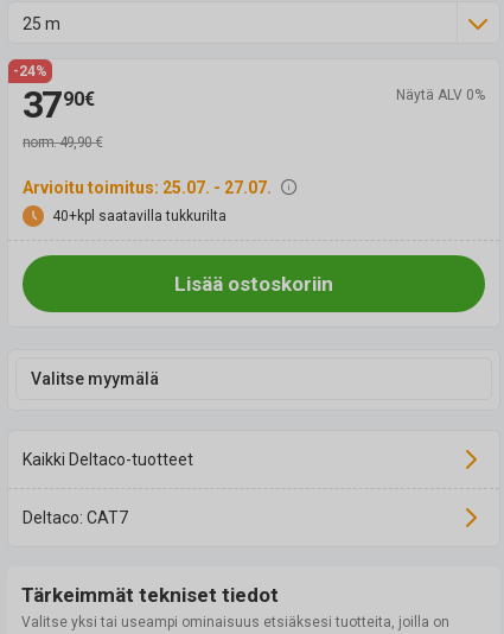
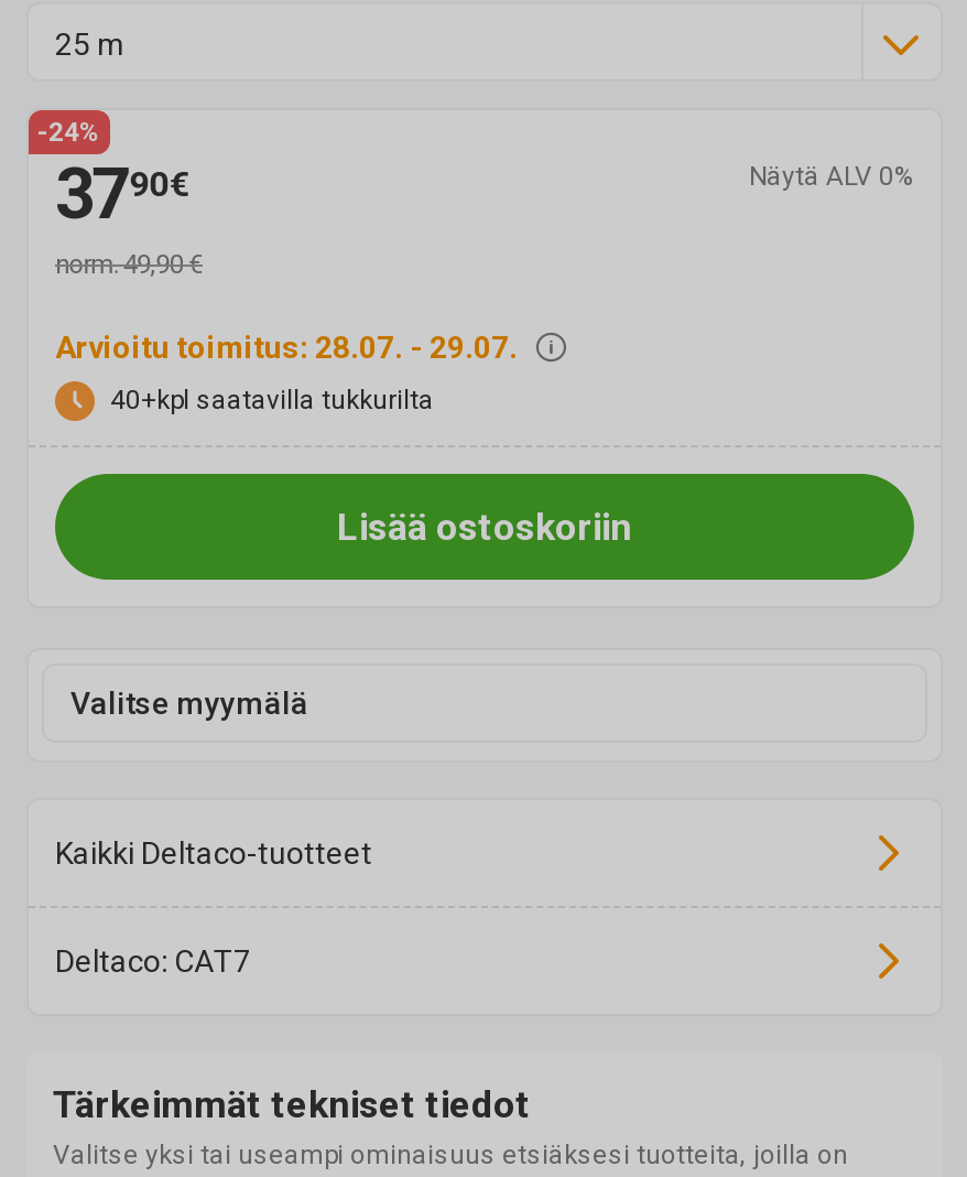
- Arvioitu toimitus: 25.07. - 27.07.
+ Arvioitu toimitus: 28.07. - 29.07.
